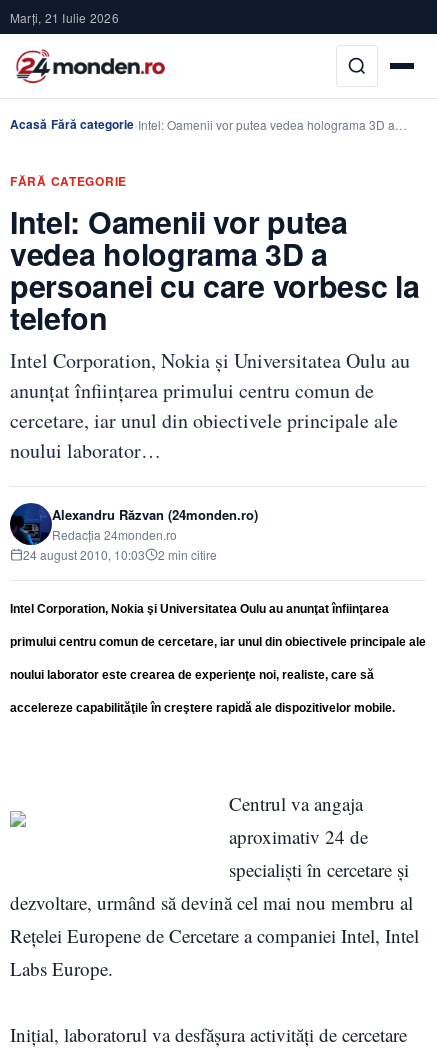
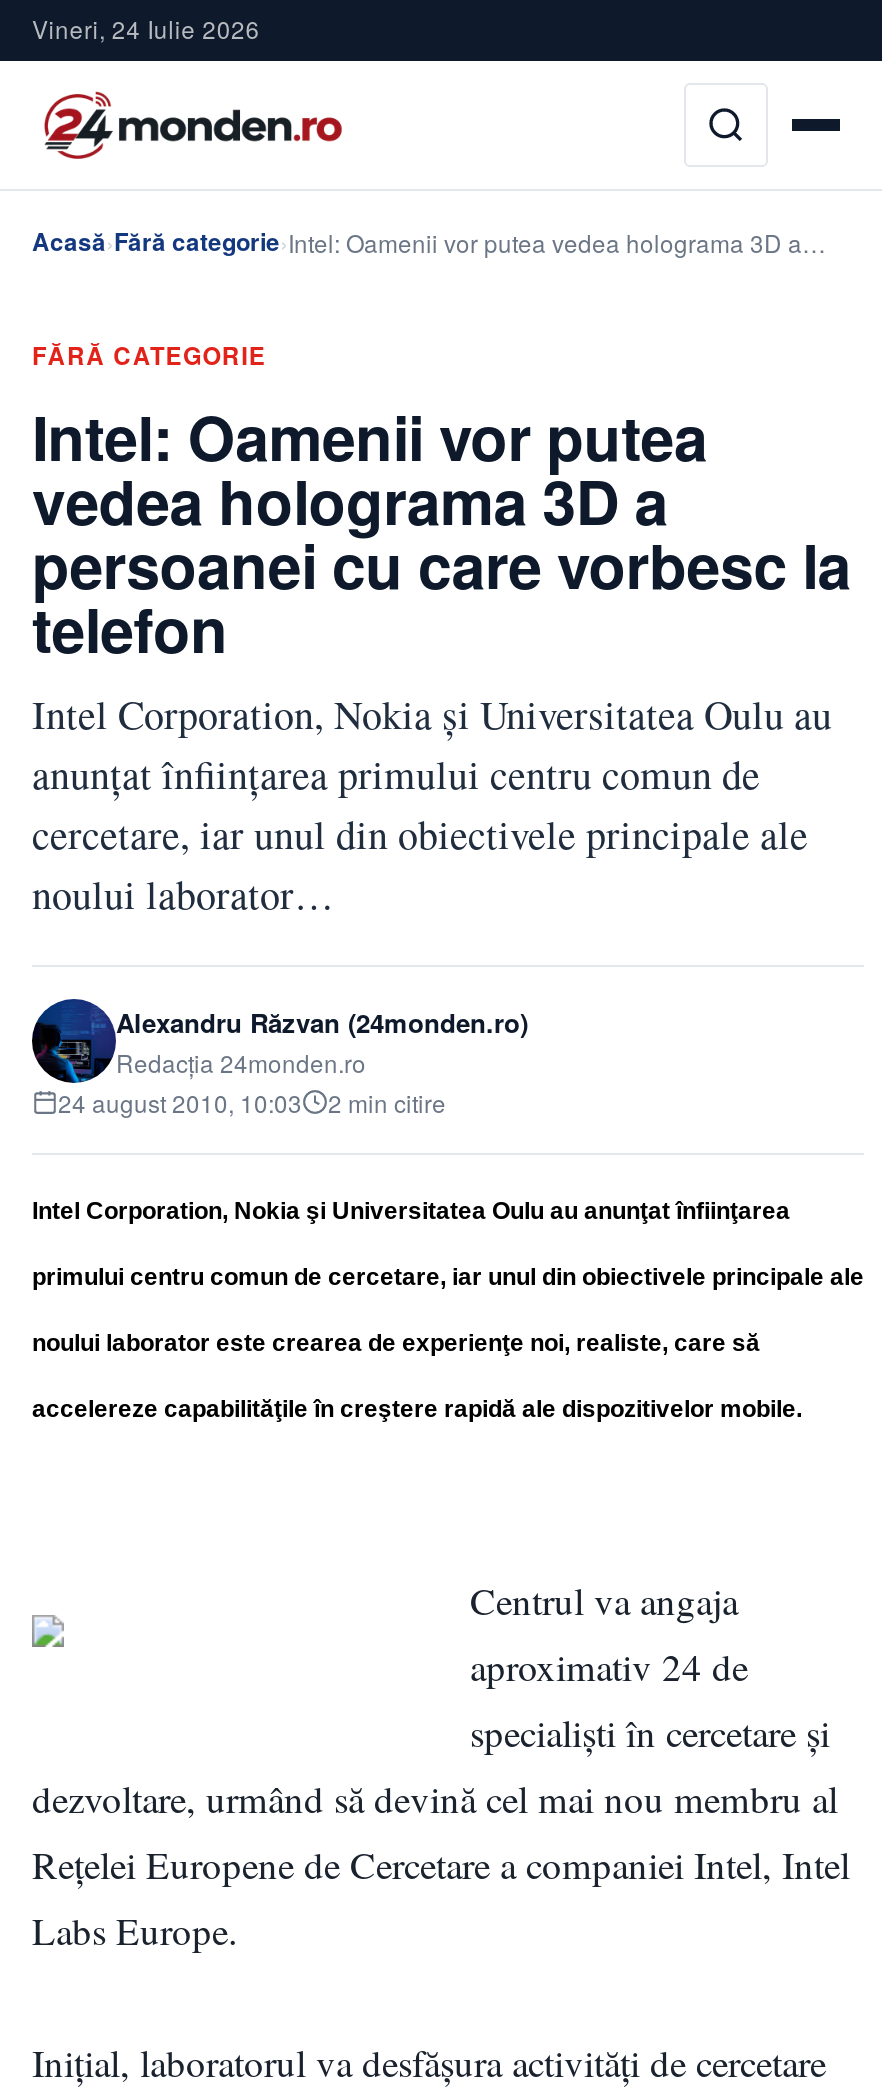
- Marți, 21 Iulie 2026
+ Vineri, 24 Iulie 2026
